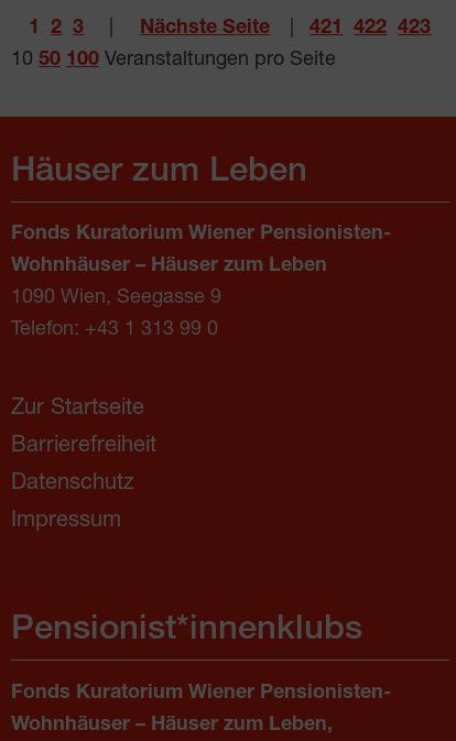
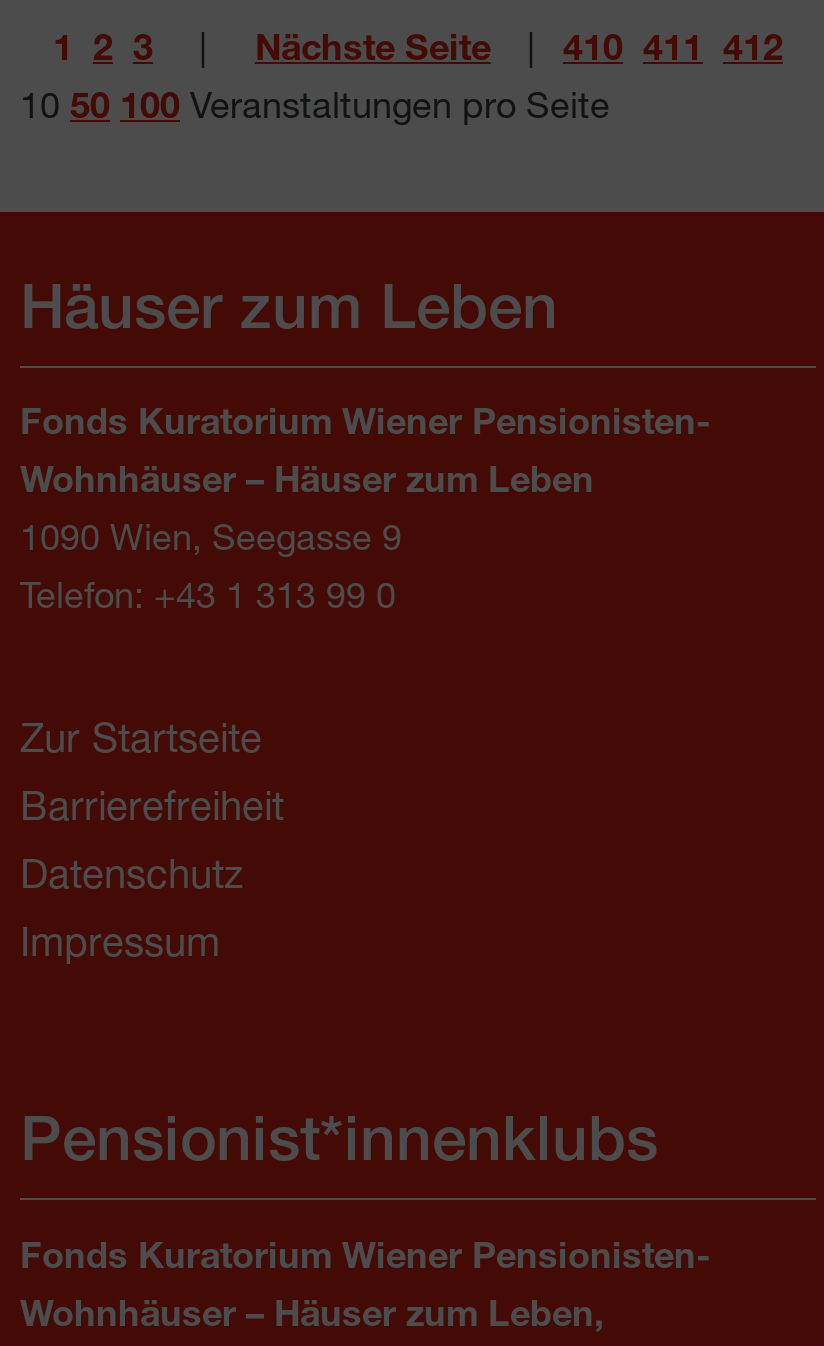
- 421 422 423
+ 410 411 412
